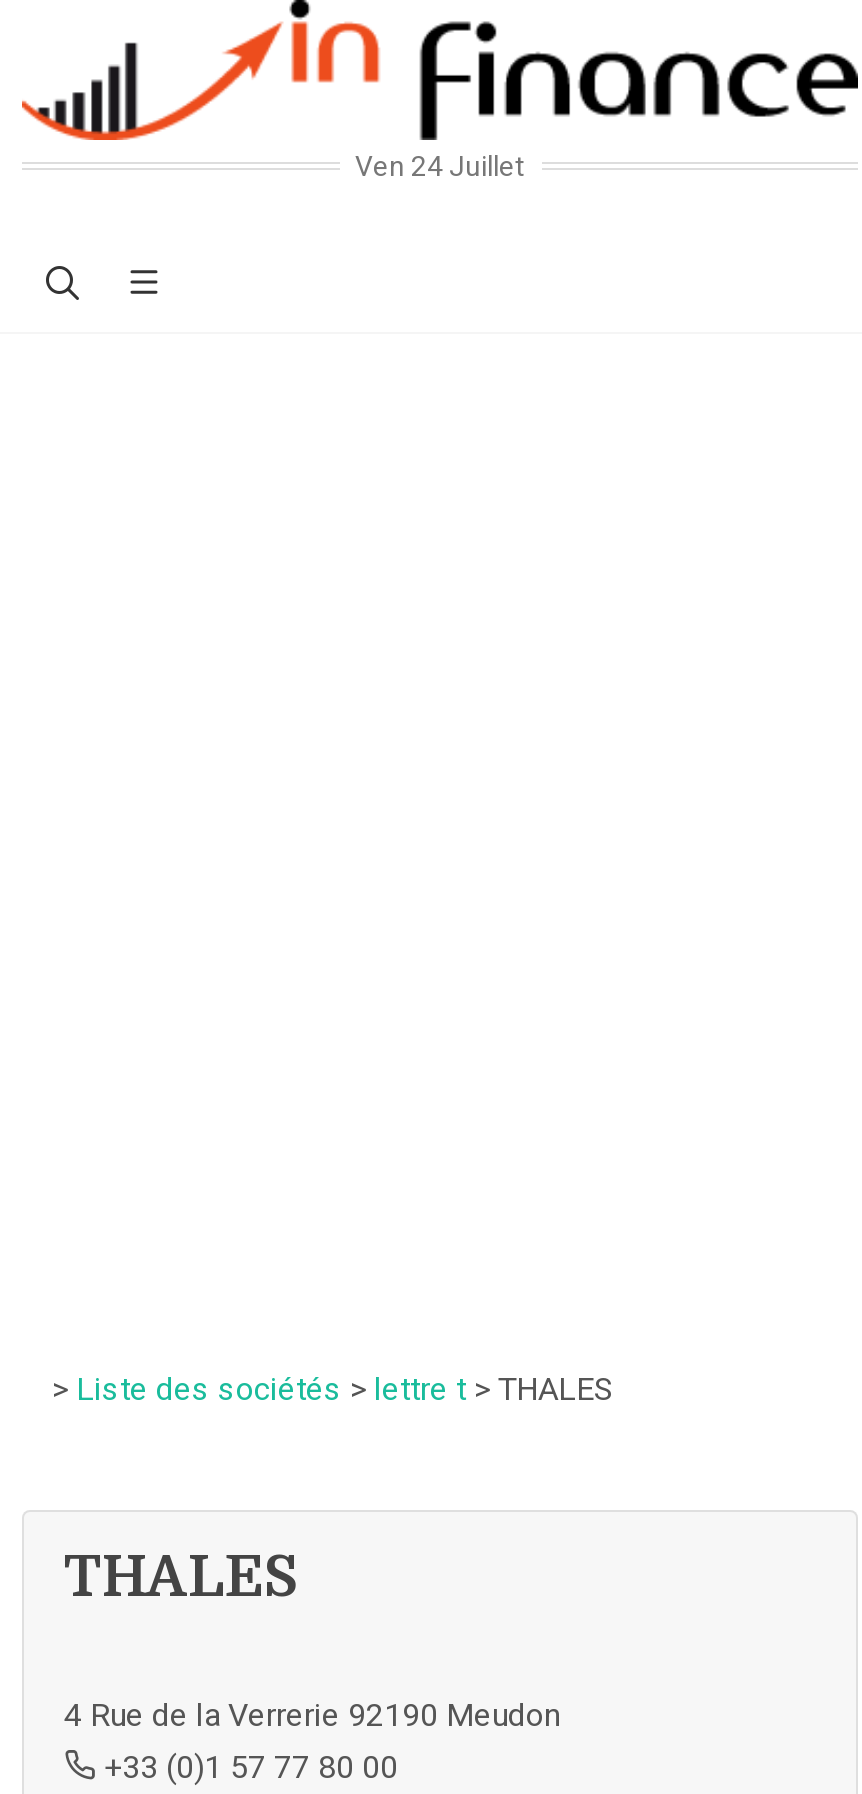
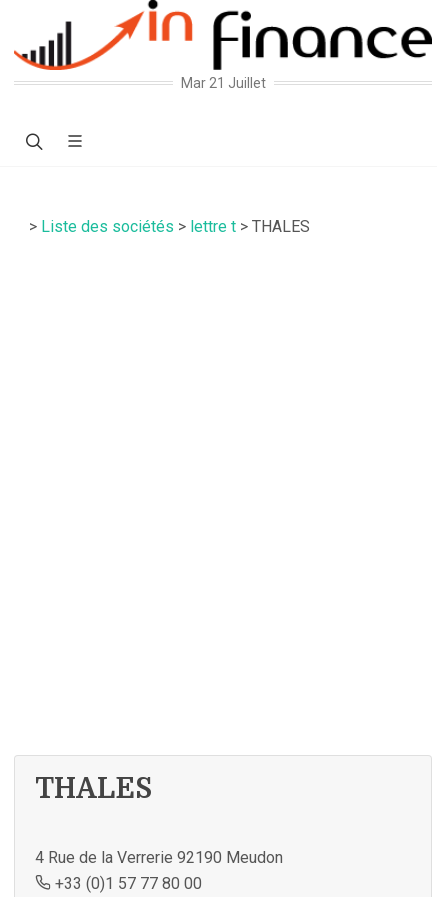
- Ven 24 Juillet
+ Mar 21 Juillet

moved up: > Liste des sociétés > lettre t > THALES
